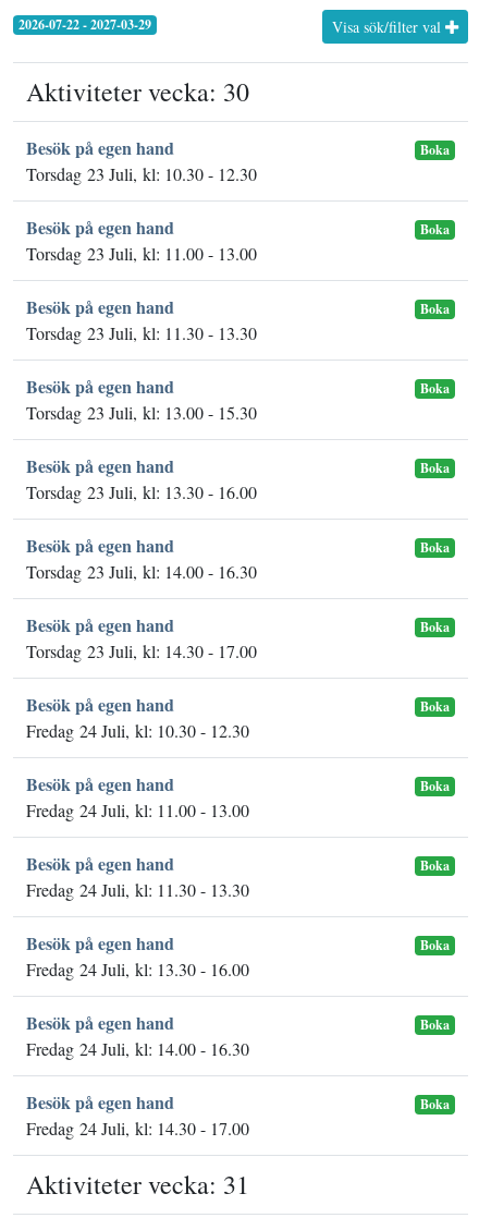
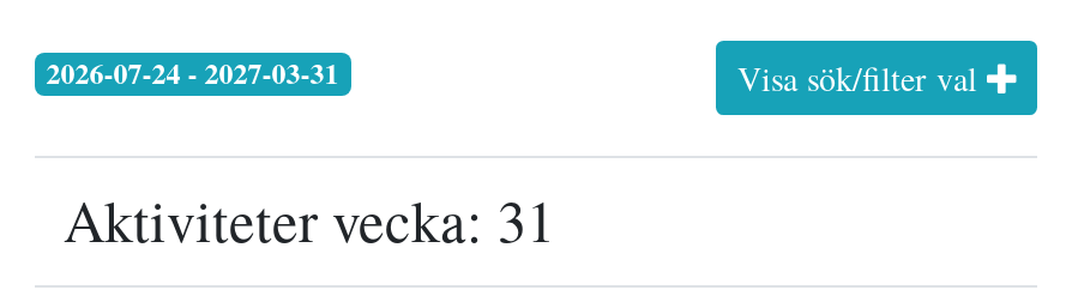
- 2026-07-22 - 2027-03-29
- Aktiviteter vecka: 30
- Besök på egen hand
- Boka
- Torsdag 23 Juli, kl: 10.30 - 12.30
- Besök på egen hand
- Boka
- Torsdag 23 Juli, kl: 11.00 - 13.00
- Besök på egen hand
- Boka
- Torsdag 23 Juli, kl: 11.30 - 13.30
- Besök på egen hand
- Boka
- Torsdag 23 Juli, kl: 13.00 - 15.30
- Besök på egen hand
- Boka
- Torsdag 23 Juli, kl: 13.30 - 16.00
- Besök på egen hand
- Boka
- Torsdag 23 Juli, kl: 14.00 - 16.30
- Besök på egen hand
- Boka
- Torsdag 23 Juli, kl: 14.30 - 17.00
- Besök på egen hand
- Boka
- Fredag 24 Juli, kl: 10.30 - 12.30
- Besök på egen hand
- Boka
- Fredag 24 Juli, kl: 11.00 - 13.00
- Besök på egen hand
- Boka
- Fredag 24 Juli, kl: 11.30 - 13.30
- Besök på egen hand
- Boka
- Fredag 24 Juli, kl: 13.30 - 16.00
- Besök på egen hand
- Boka
- Fredag 24 Juli, kl: 14.00 - 16.30
- Besök på egen hand
- Boka
- Fredag 24 Juli, kl: 14.30 - 17.00
+ 2026-07-24 - 2027-03-31
